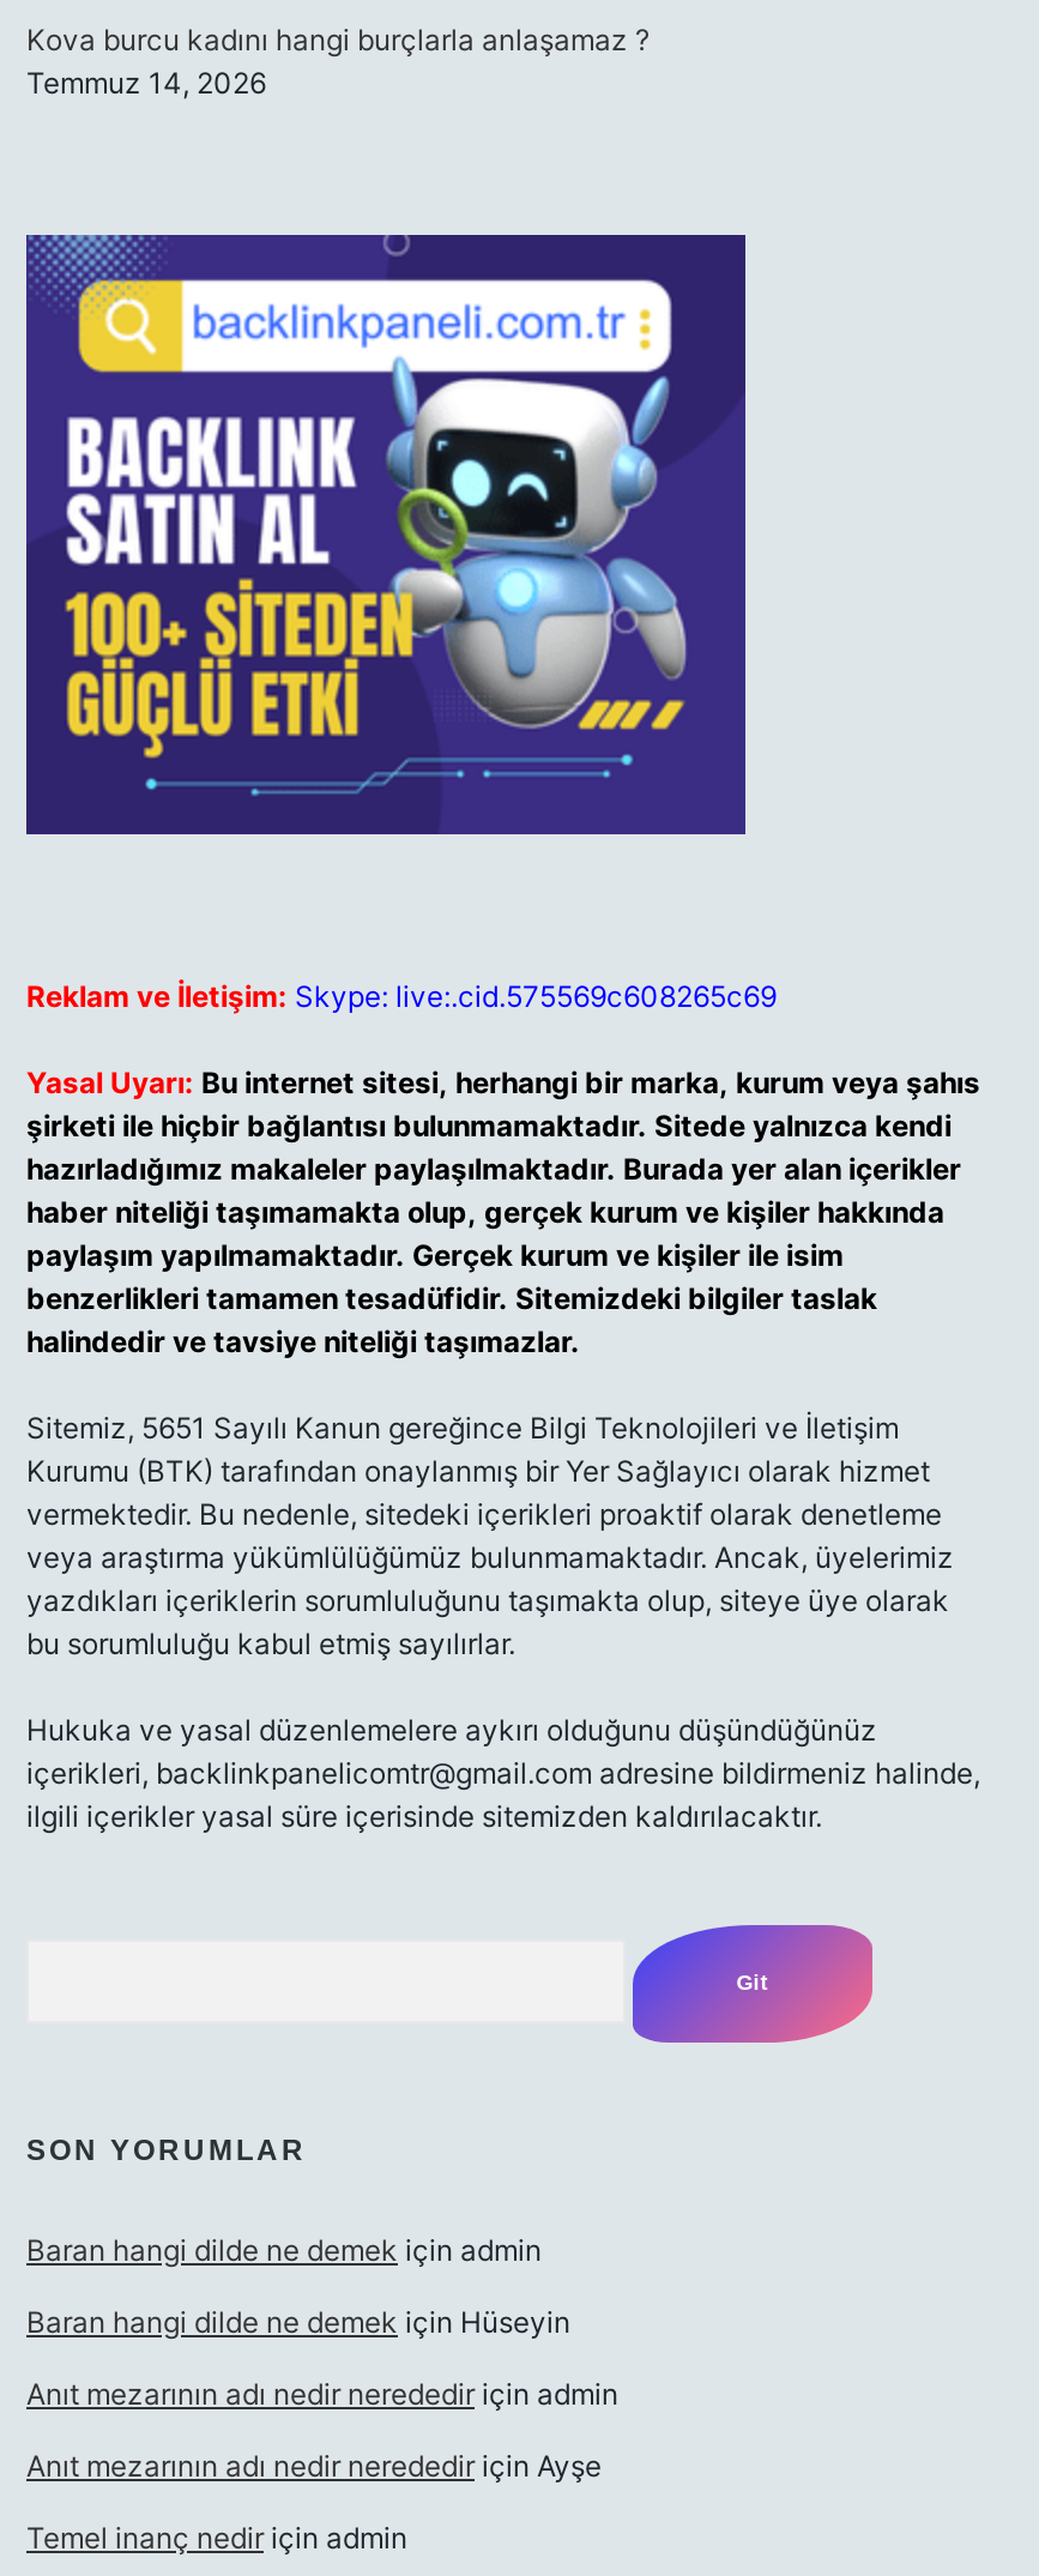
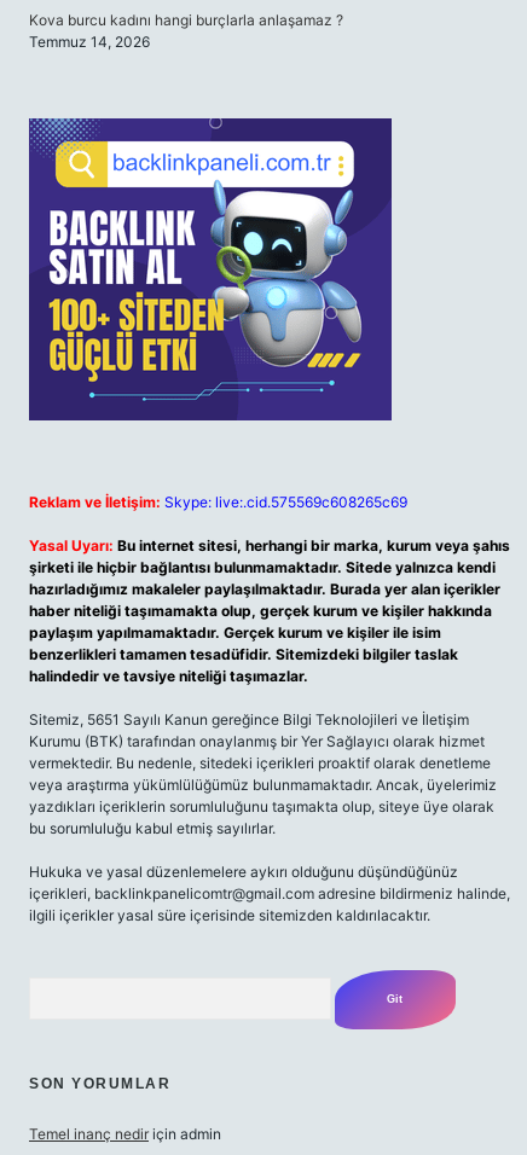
- Baran hangi dilde ne demek için admin
- Baran hangi dilde ne demek için Hüseyin
- Anıt mezarının adı nedir nerededir için admin
- Anıt mezarının adı nedir nerededir için Ayşe
